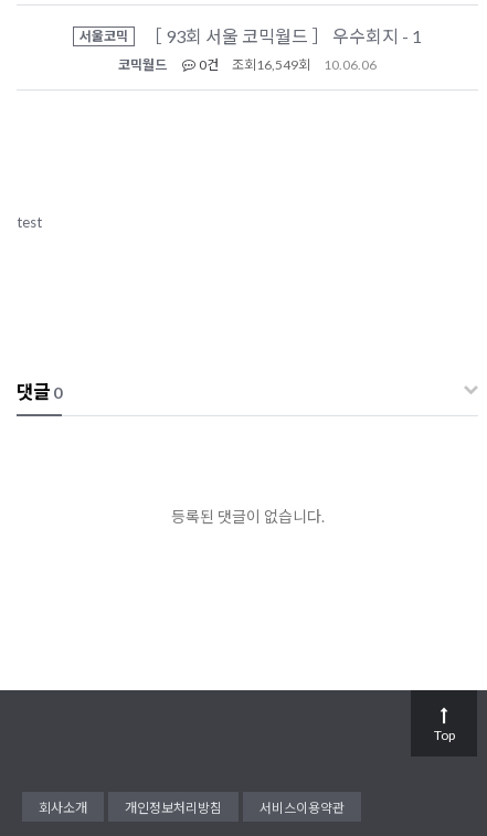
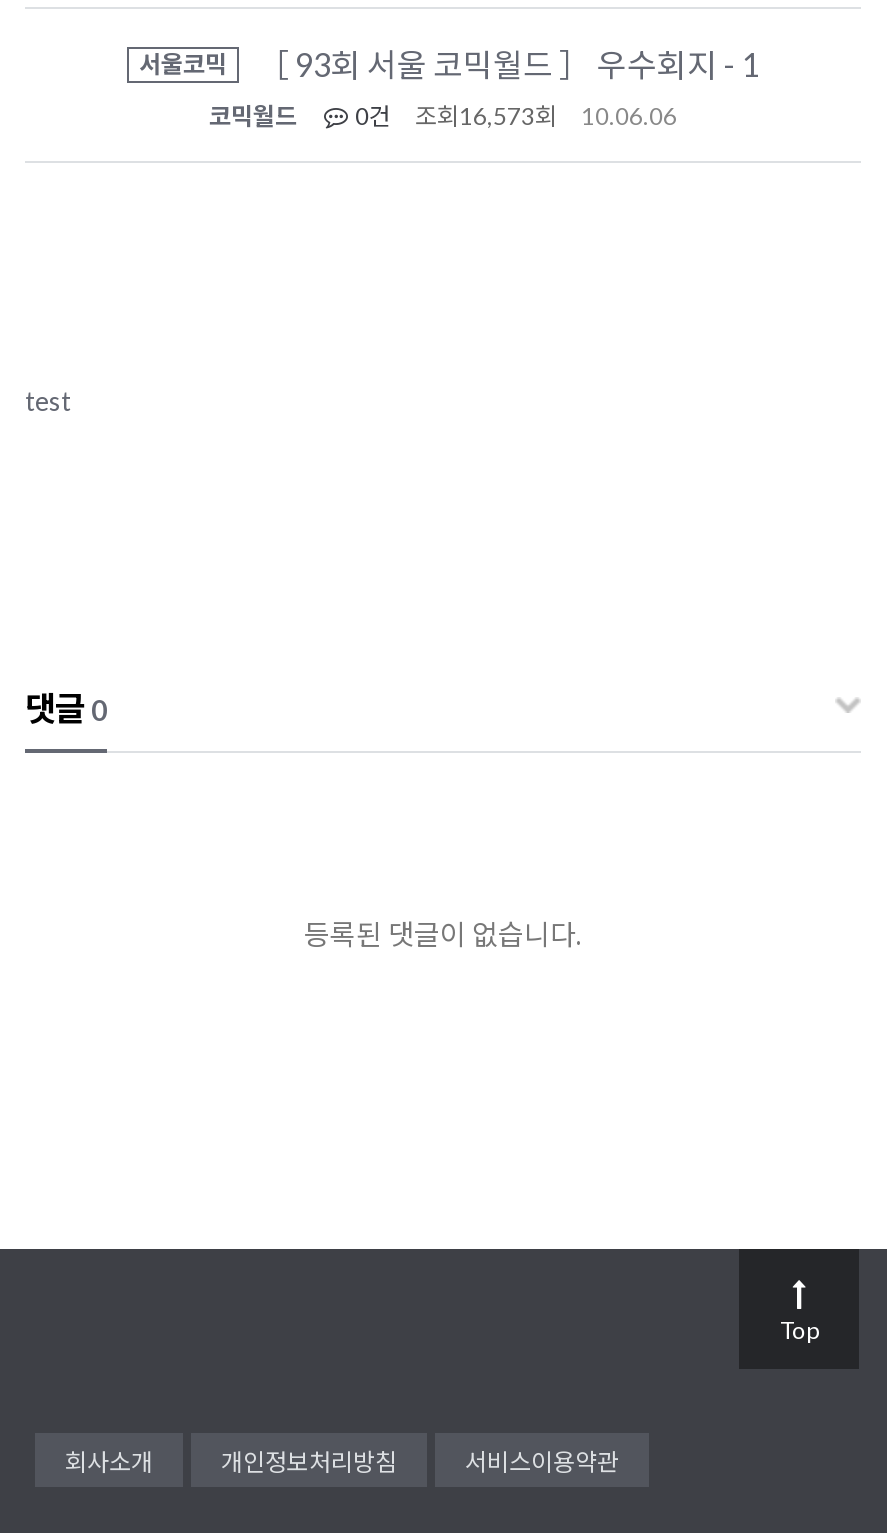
- 코믹월드 0건 조회16,549회 10.06.06
+ 코믹월드 0건 조회16,573회 10.06.06
